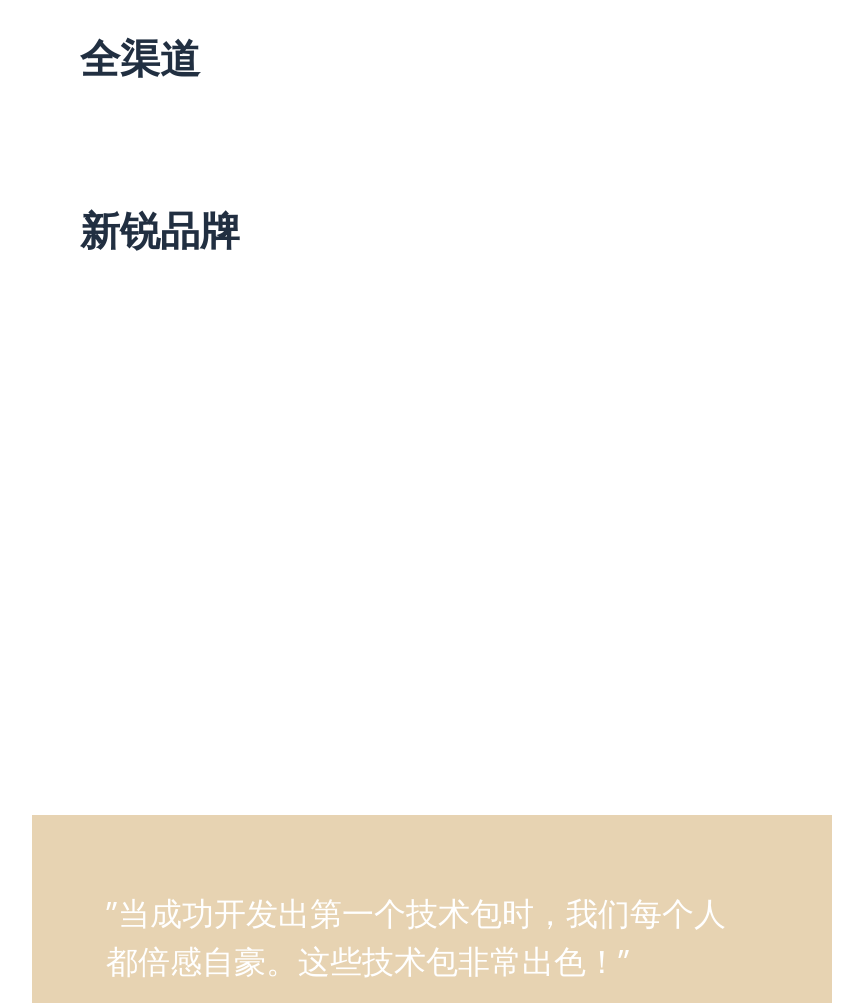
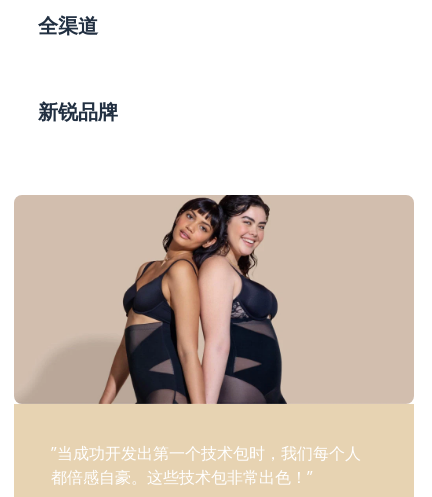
+ [image]
